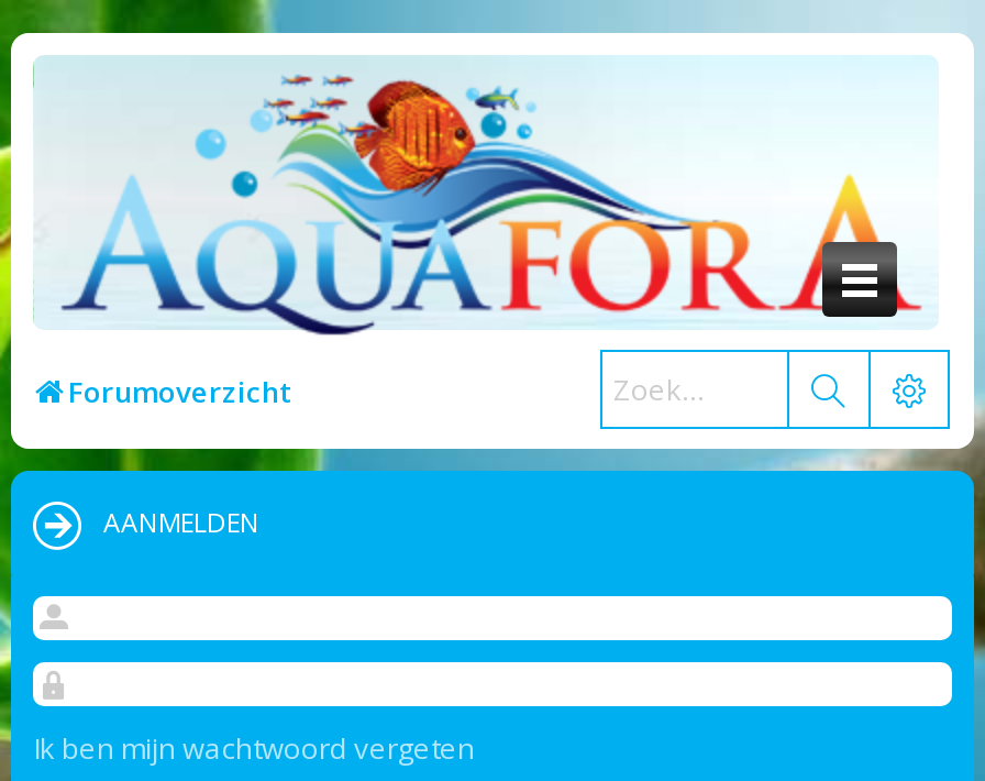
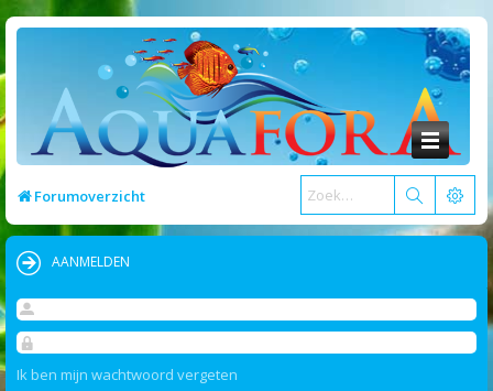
- [image]
+ [image]
